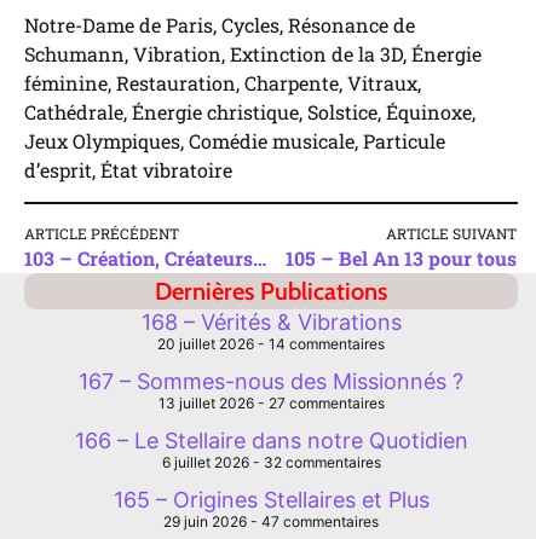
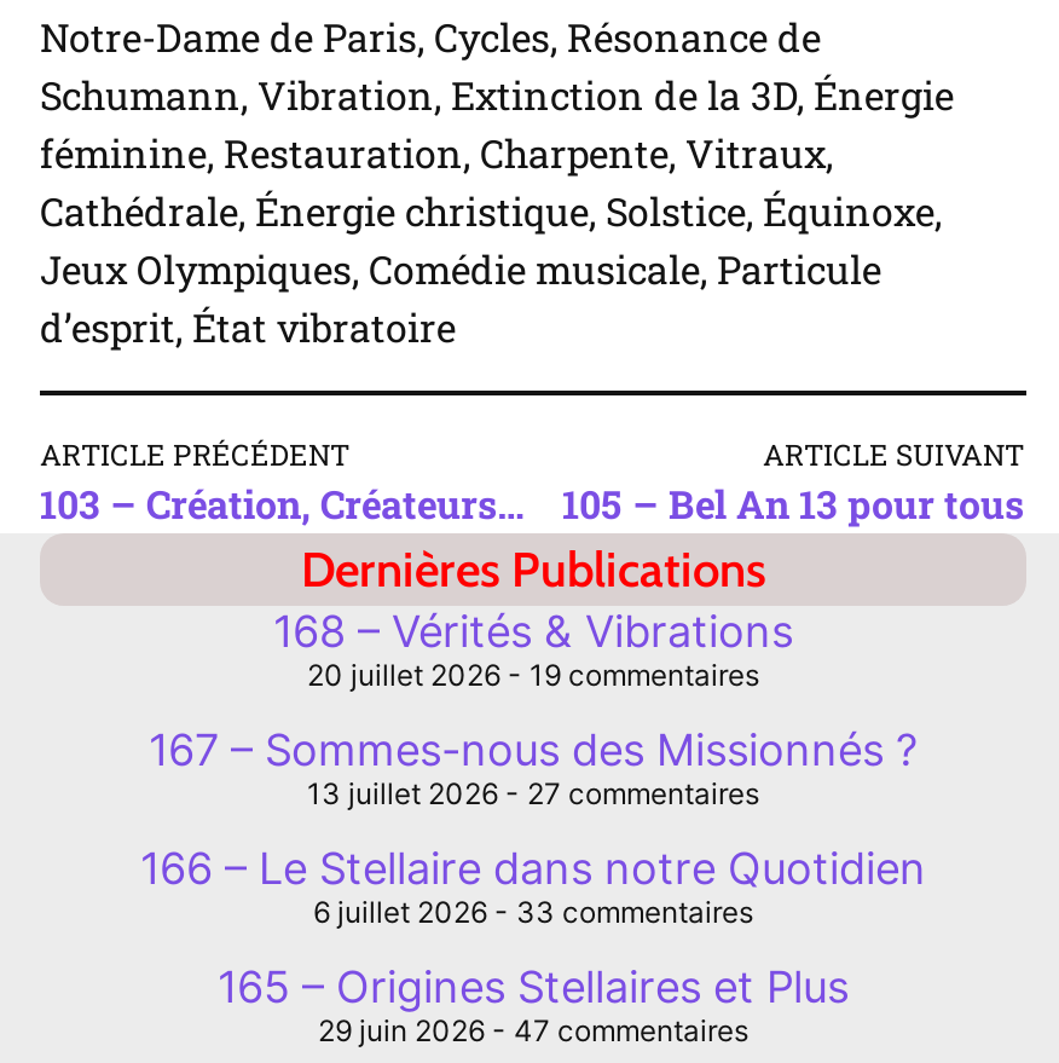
- 20 juillet 2026 14 commentaires
+ 20 juillet 2026 19 commentaires

- 6 juillet 2026 32 commentaires
+ 6 juillet 2026 33 commentaires
